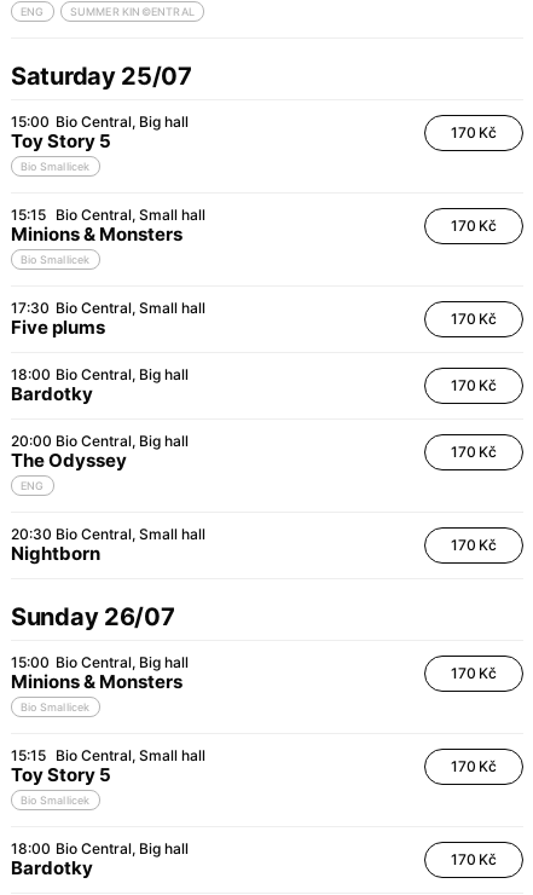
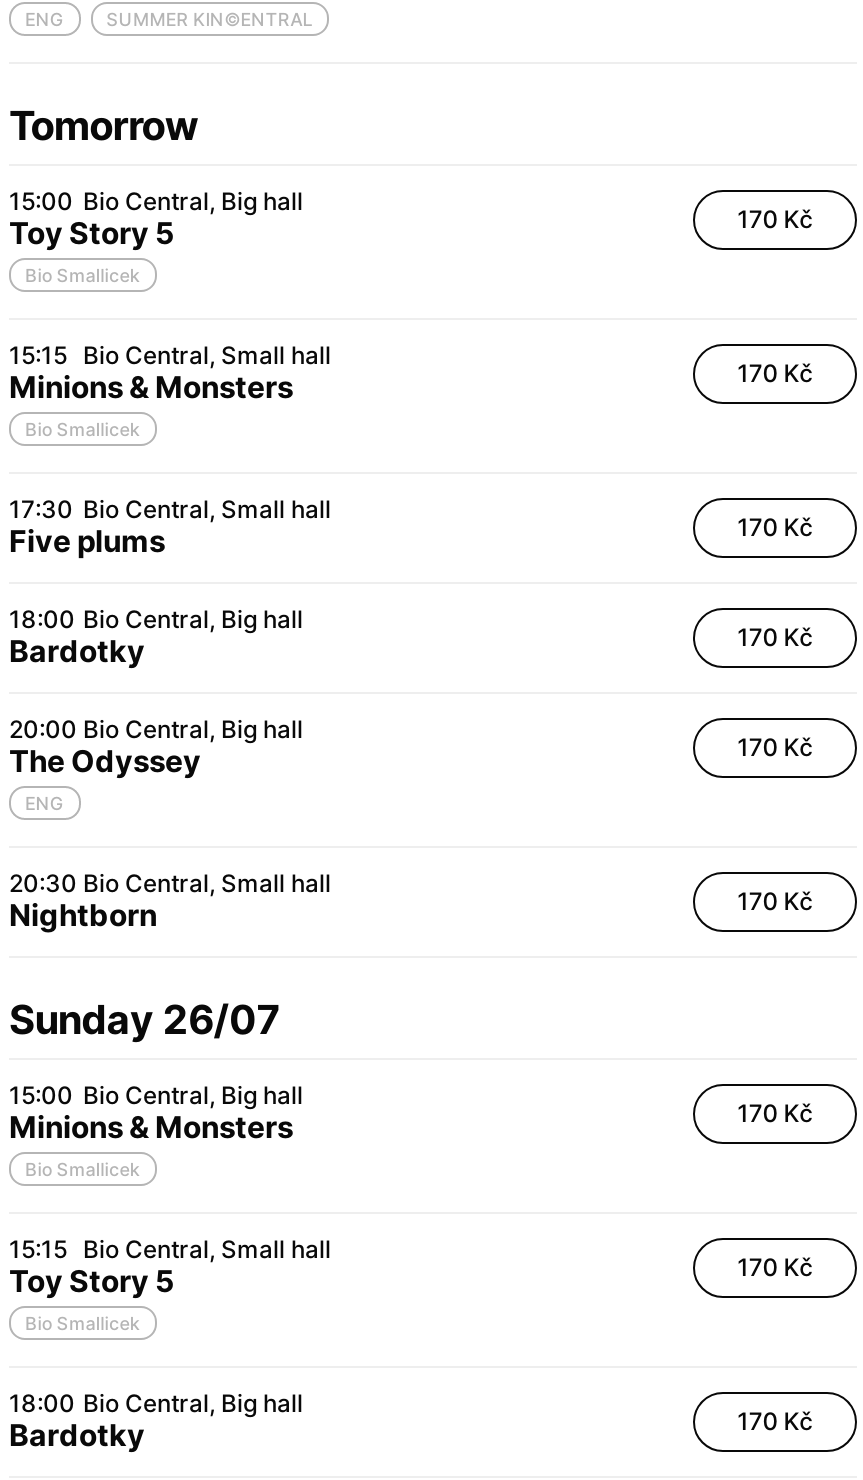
- Saturday 25/07
+ Tomorrow
